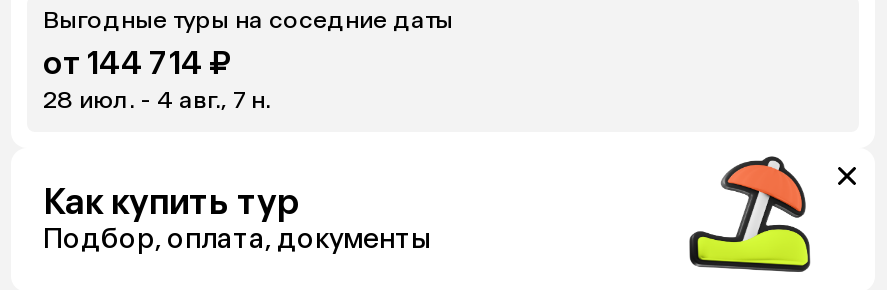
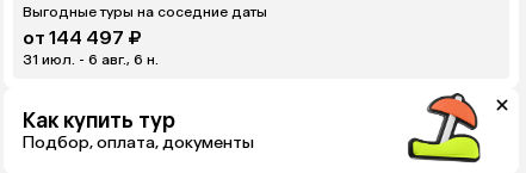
- от 144 714 ₽
+ от 144 497 ₽

- 28 июл. - 4 авг., 7 н.
+ 31 июл. - 6 авг., 6 н.
